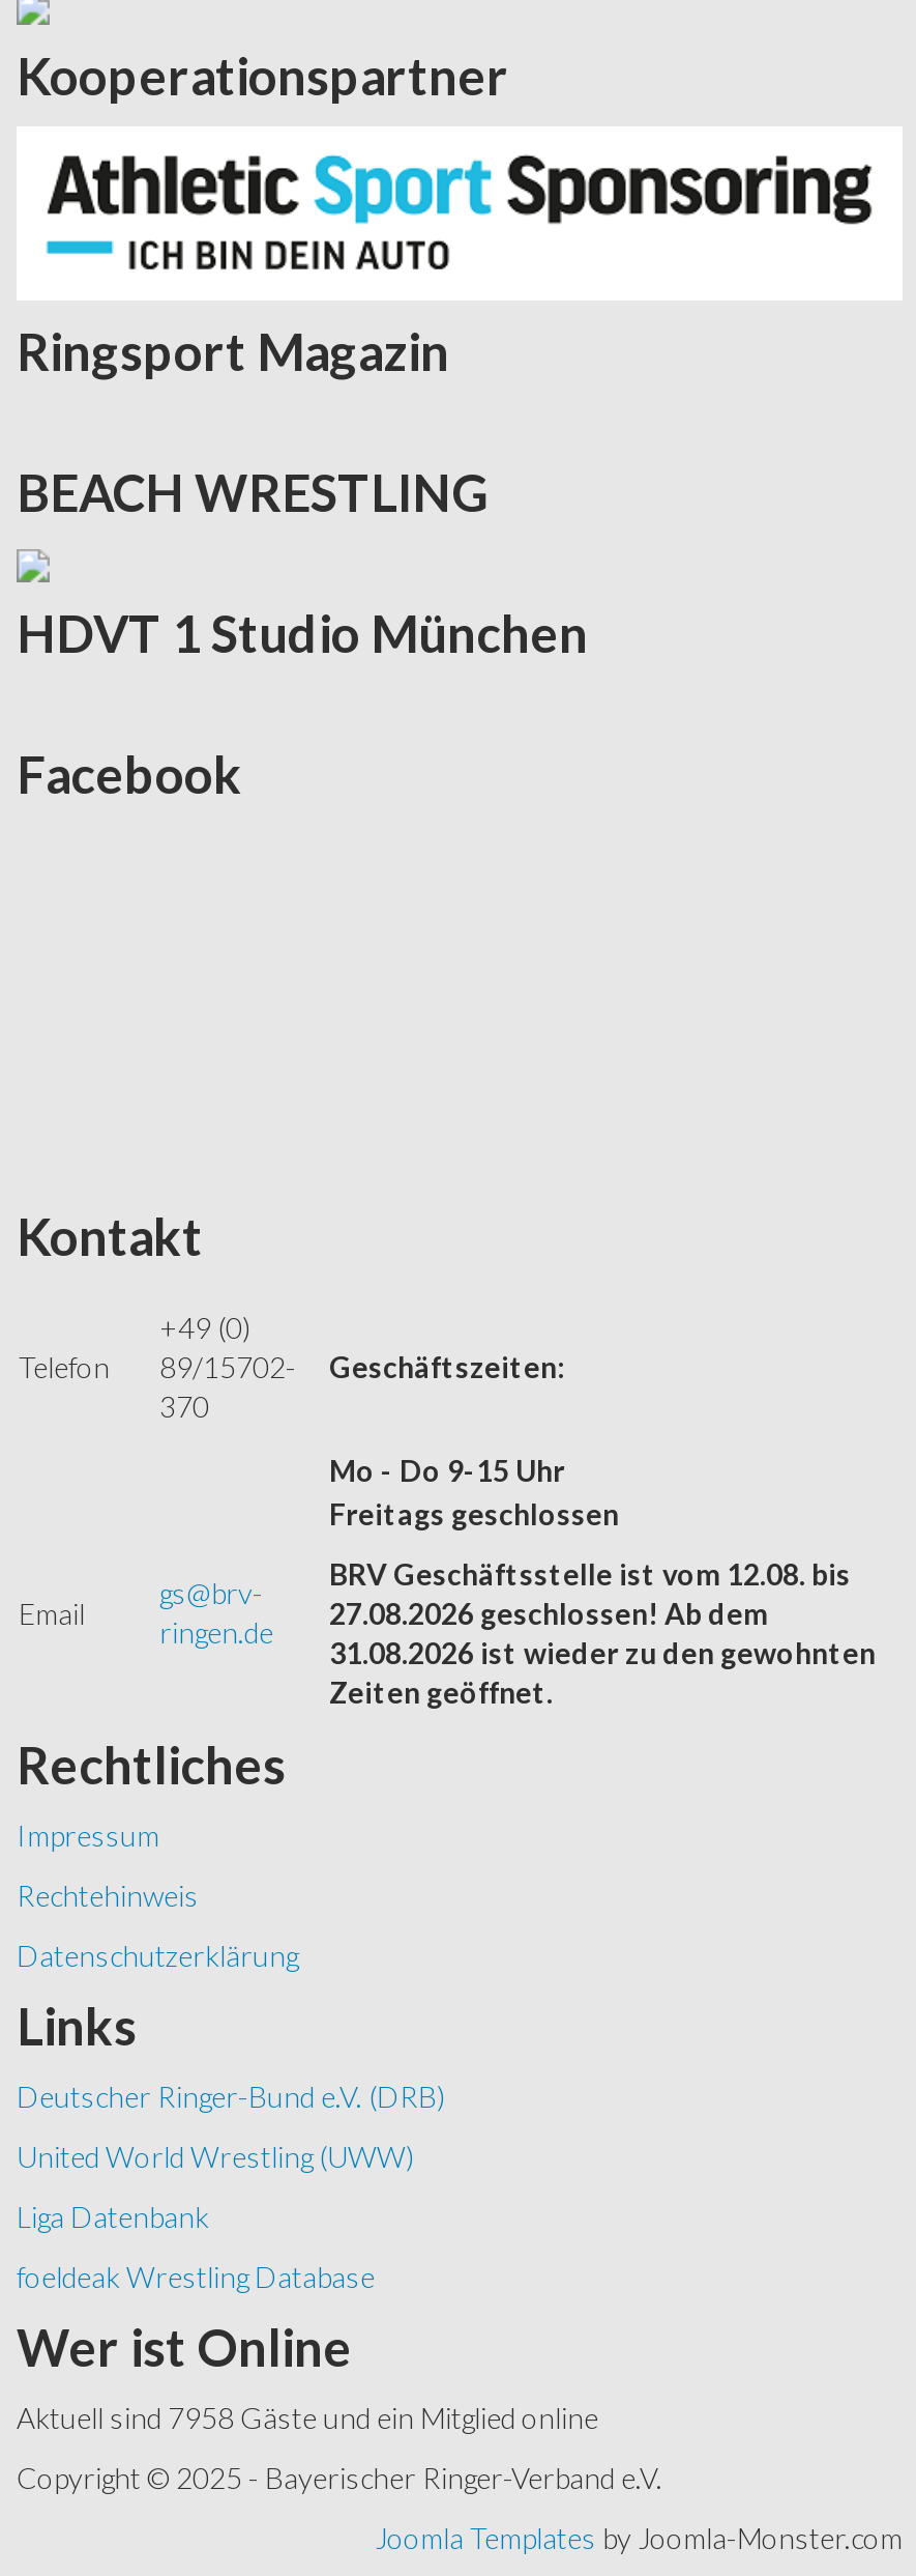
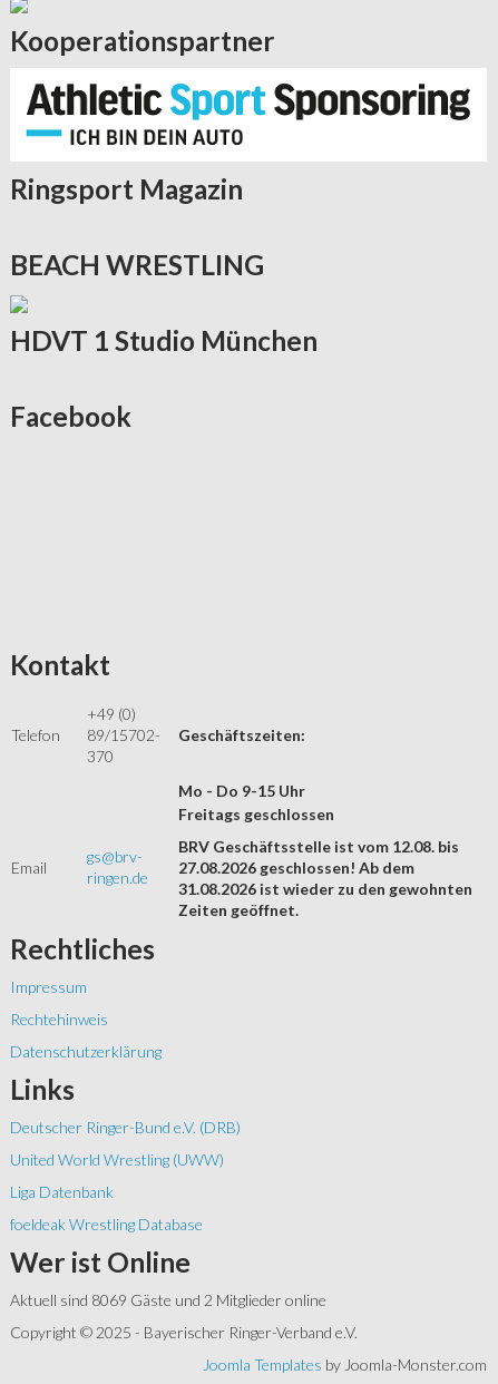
- Aktuell sind 7958 Gäste und ein Mitglied online
+ Aktuell sind 8069 Gäste und 2 Mitglieder online
